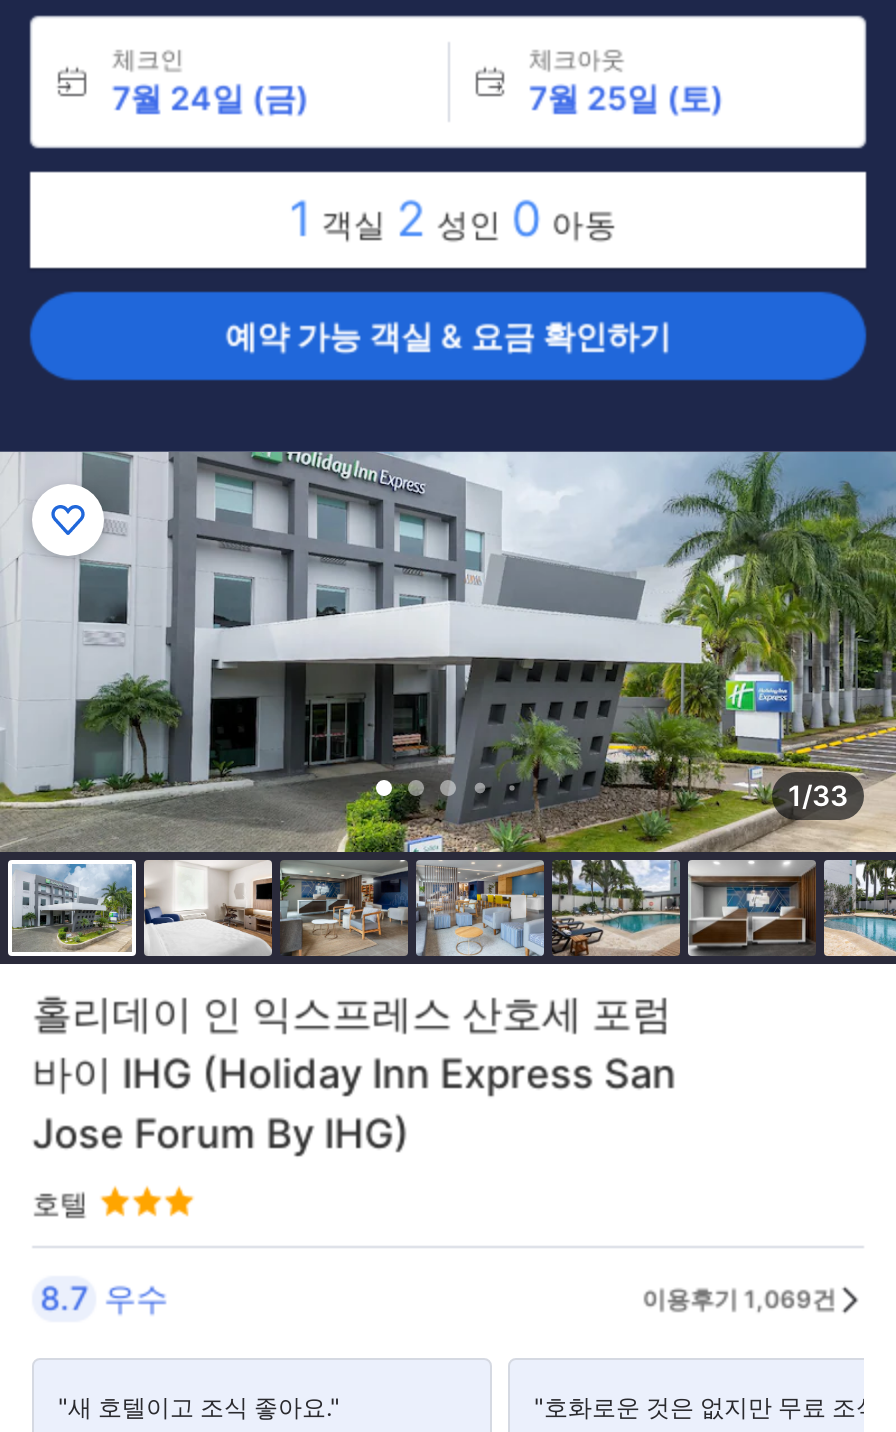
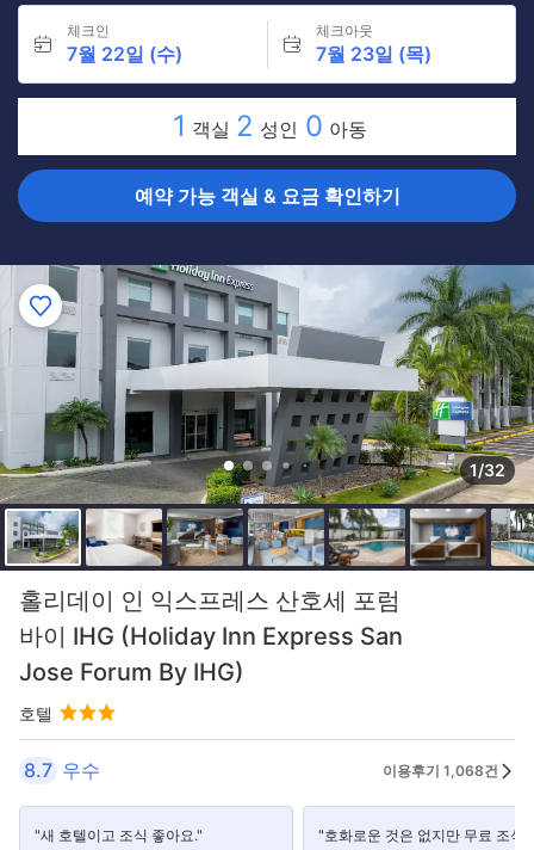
- 7월 24일 (금)
+ 7월 22일 (수)

- 7월 25일 (토)
+ 7월 23일 (목)

- 1/33
+ 1/32

- 이용후기 1,069건
+ 이용후기 1,068건
